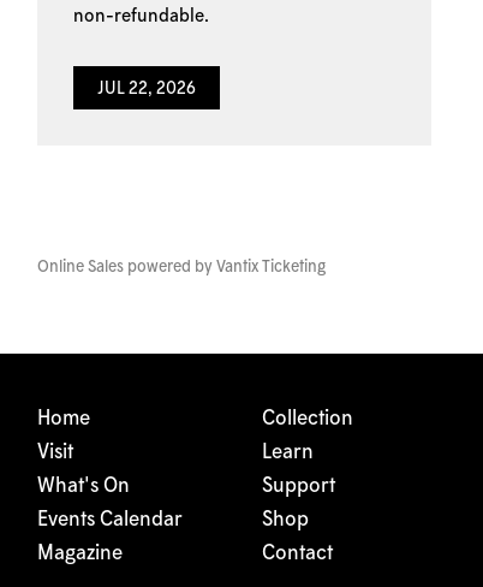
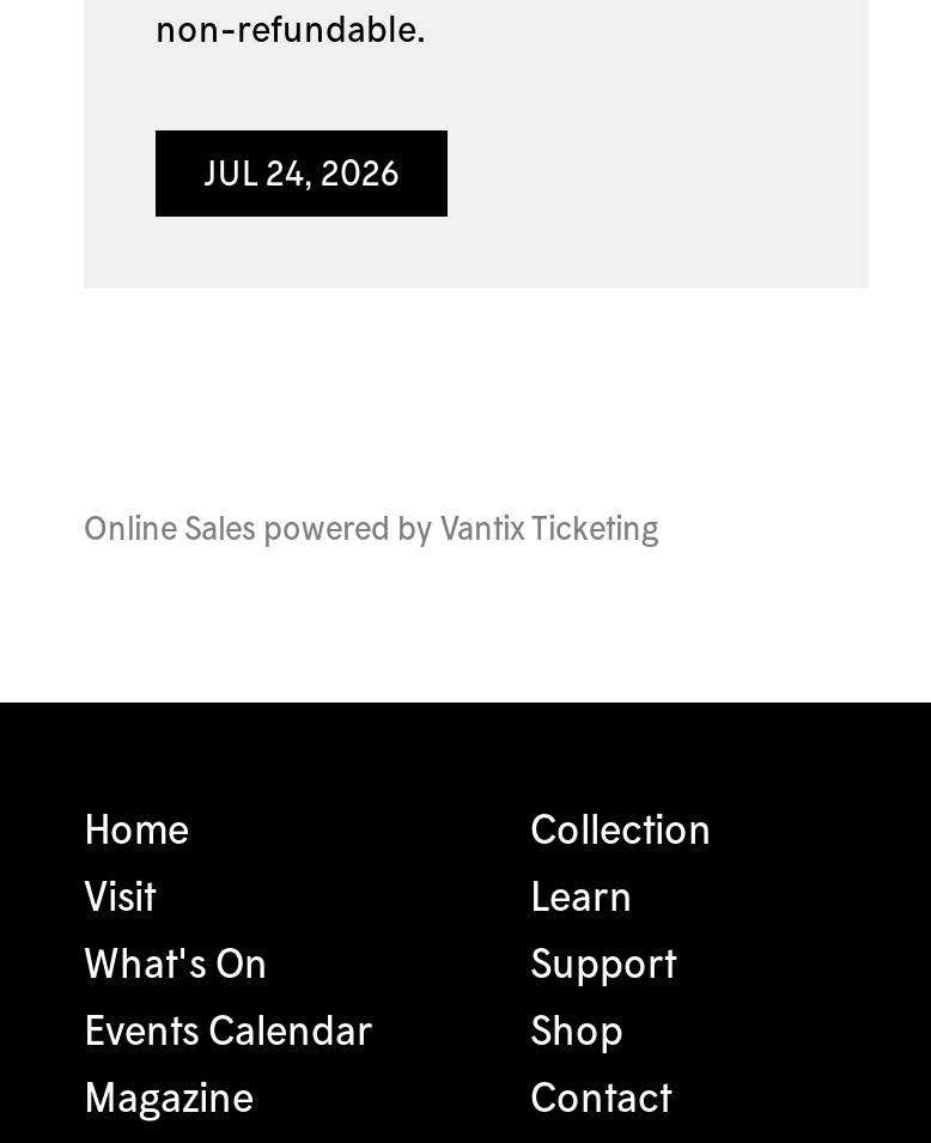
- JUL 22, 2026
+ JUL 24, 2026
